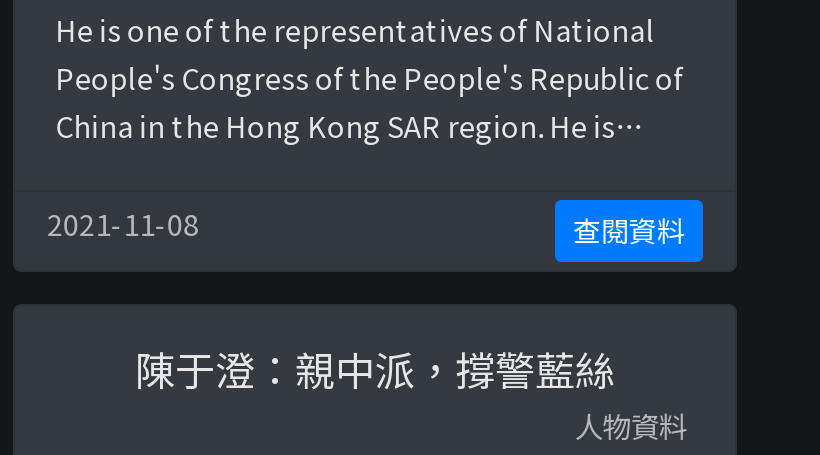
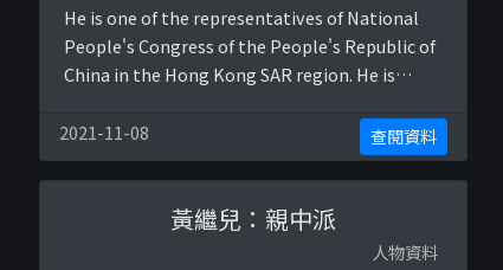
- 陳于澄：親中派，撐警藍絲
+ 黃繼兒：親中派
